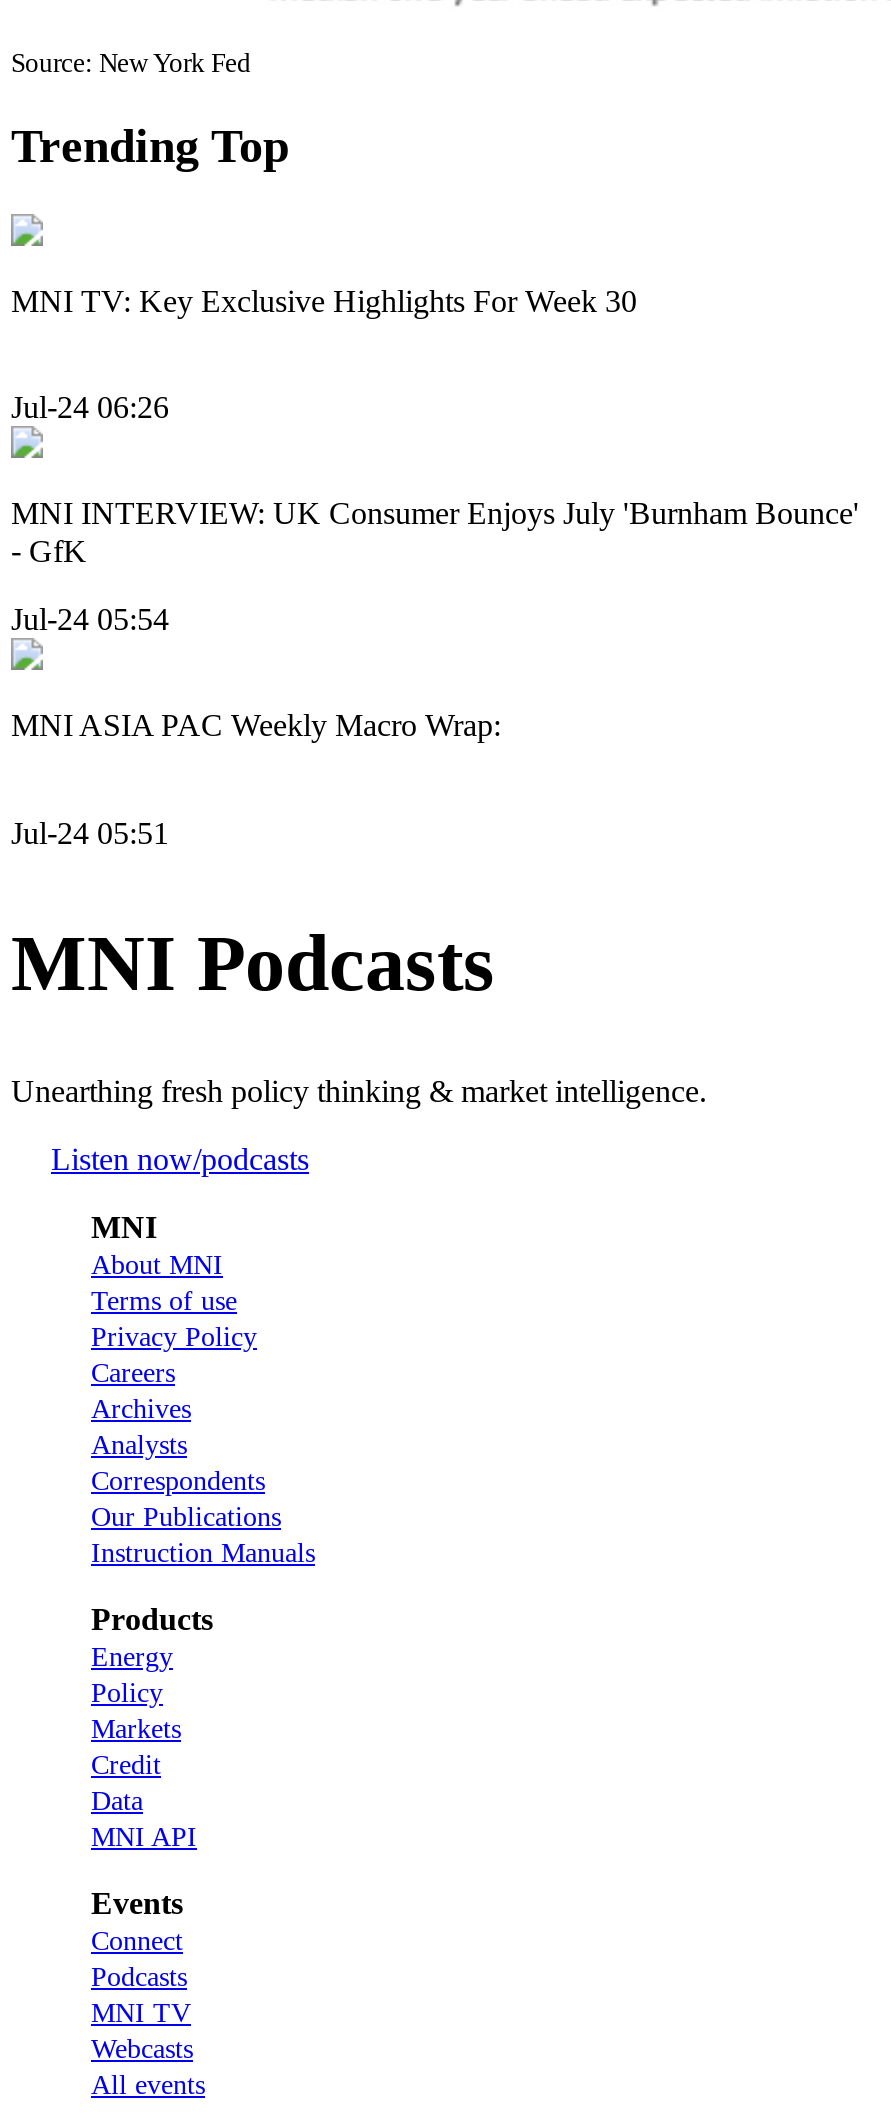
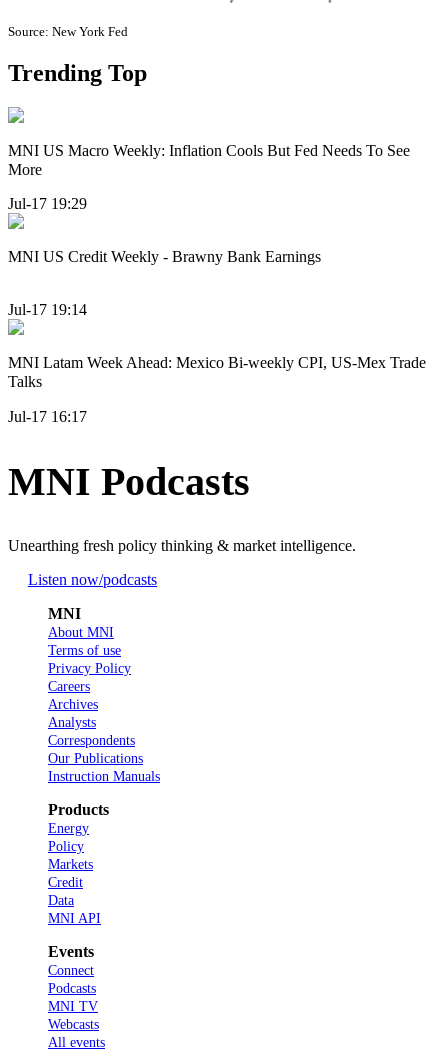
- MNI TV: Key Exclusive Highlights For Week 30
+ MNI US Macro Weekly: Inflation Cools But Fed Needs To See
+ More

- Jul-24 06:26
+ Jul-17 19:29

- MNI INTERVIEW: UK Consumer Enjoys July 'Burnham Bounce'
- - GfK
+ MNI US Credit Weekly - Brawny Bank Earnings

- Jul-24 05:54
+ Jul-17 19:14

- MNI ASIA PAC Weekly Macro Wrap:
+ MNI Latam Week Ahead: Mexico Bi-weekly CPI, US-Mex Trade
+ Talks

- Jul-24 05:51
+ Jul-17 16:17
